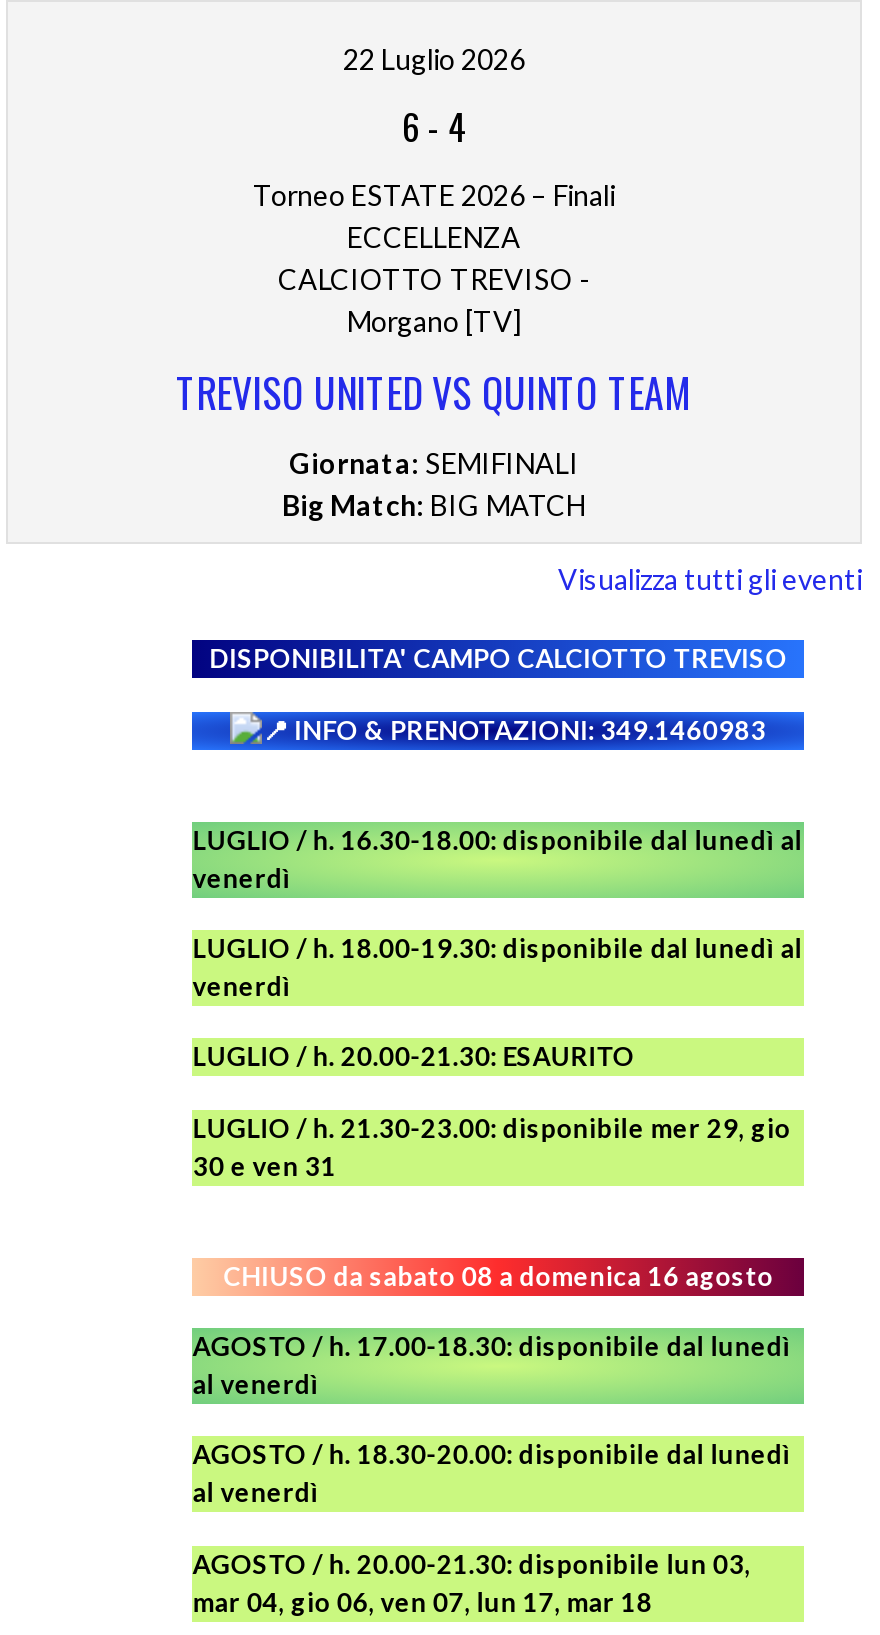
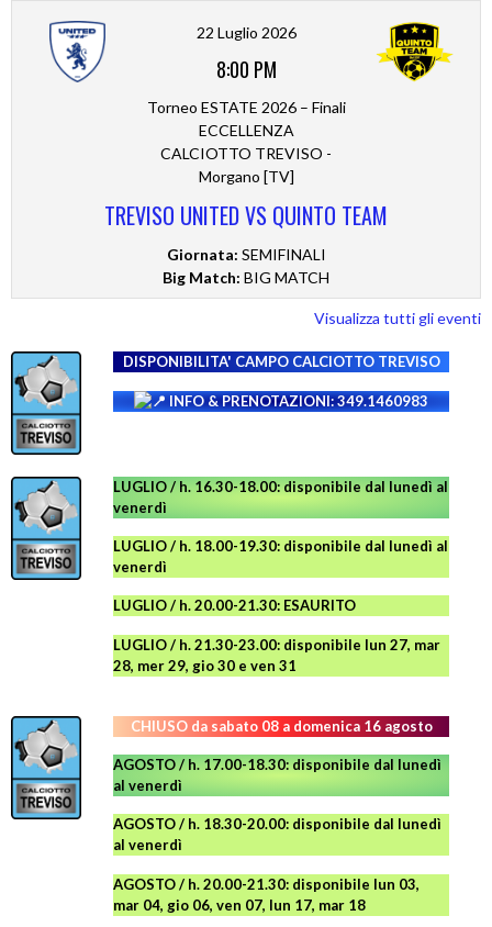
+ [image]

+ [image]

- 6 - 4
+ 8:00 PM

+ [image]

+ [image]

+ [image]

- LUGLIO / h. 21.30-23.00: disponibile mer 29, gio
- 30 e ven 31
+ LUGLIO / h. 21.30-23.00: disponibile lun 27, mar
+ 28, mer 29, gio 30 e ven 31
